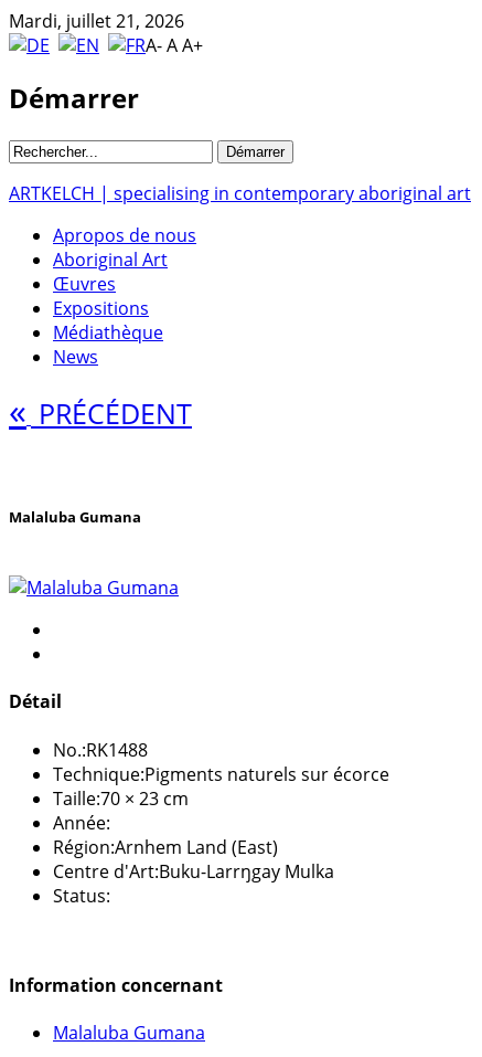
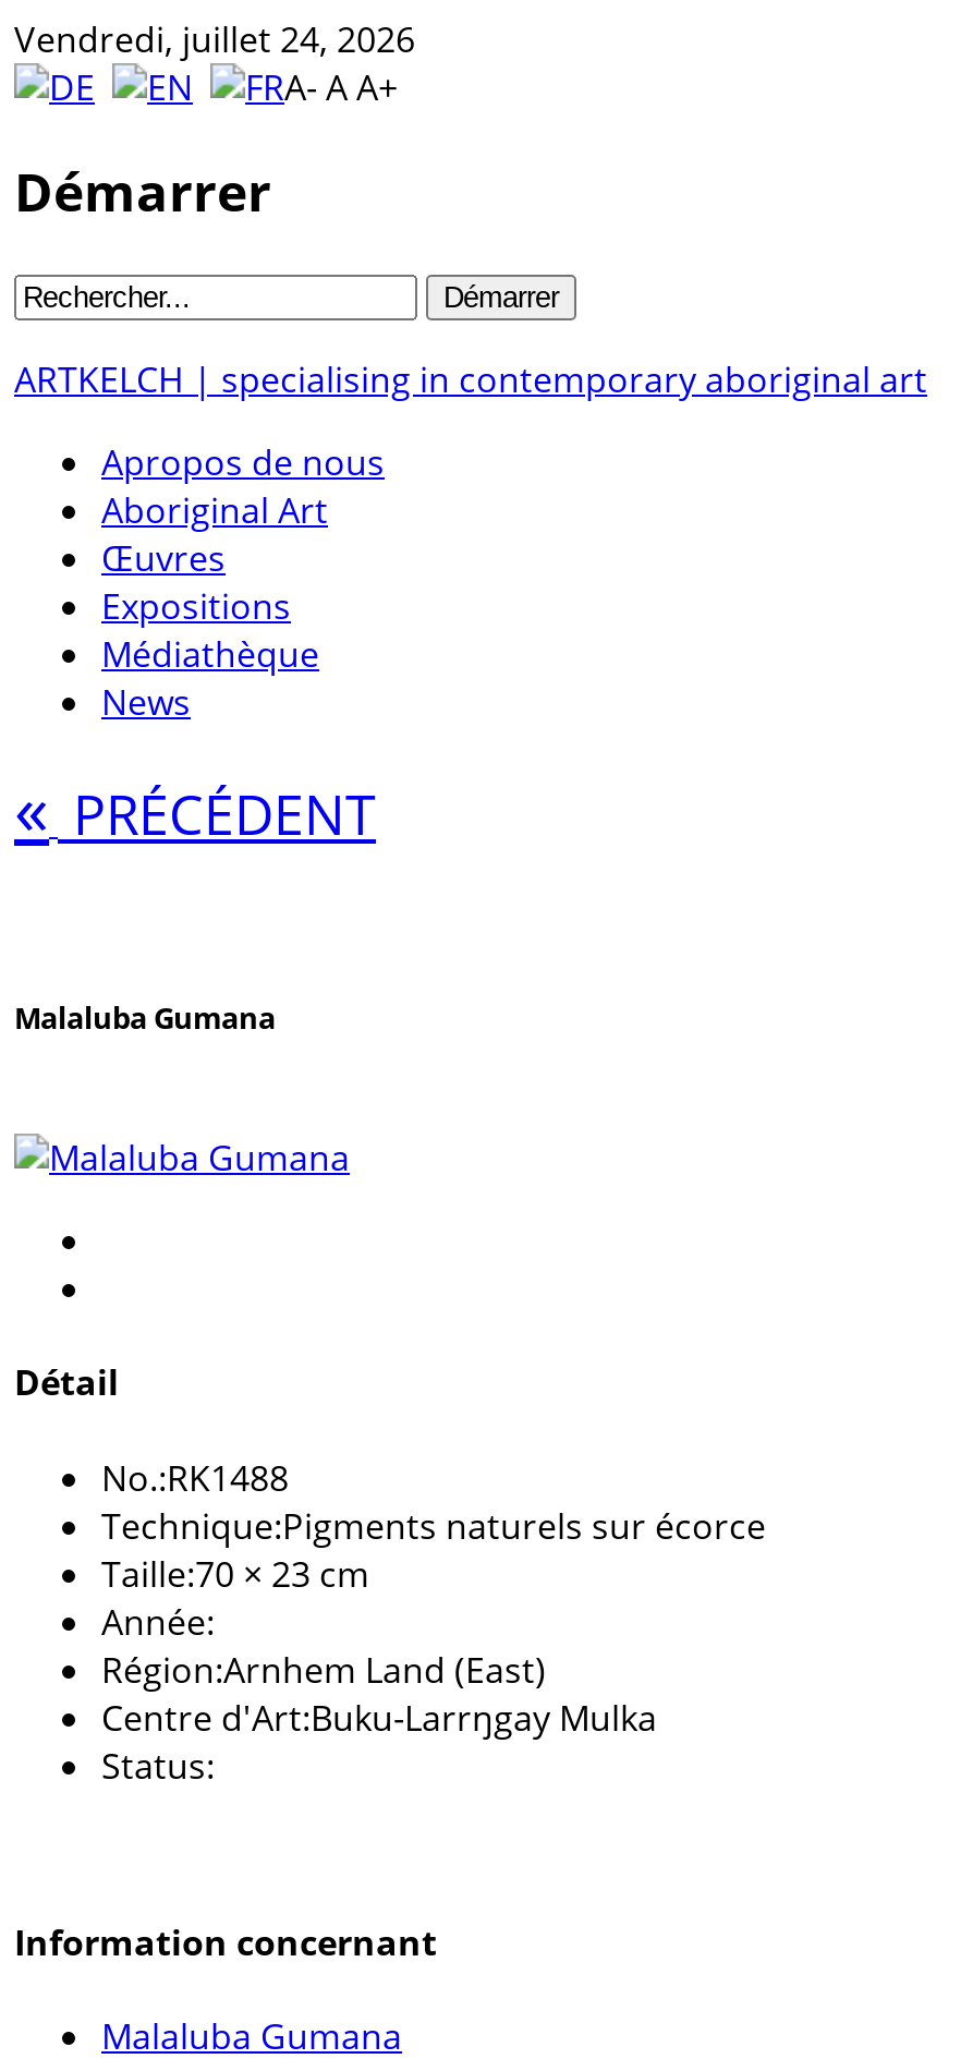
- Mardi, juillet 21, 2026
+ Vendredi, juillet 24, 2026
